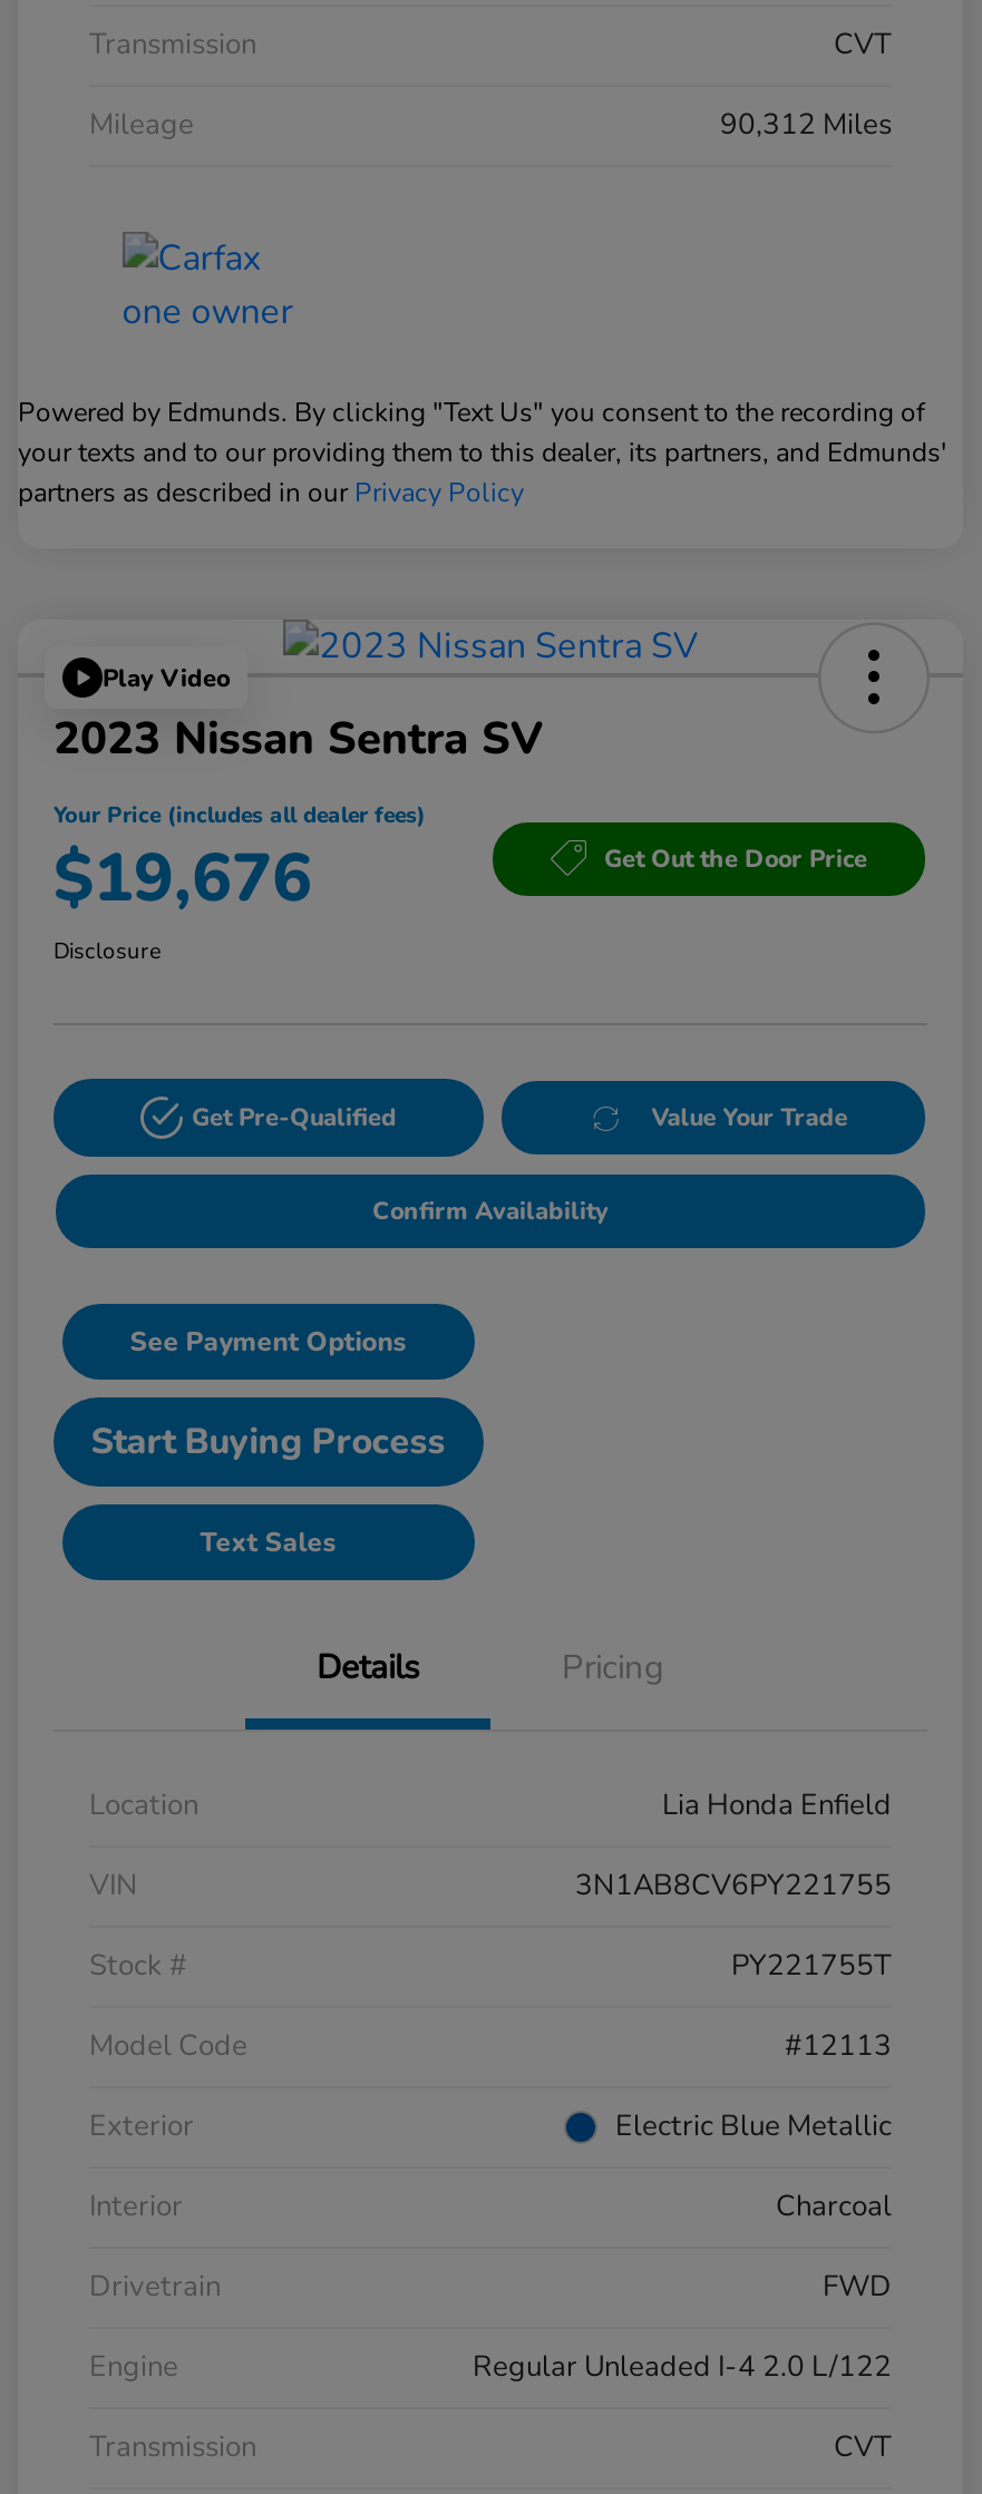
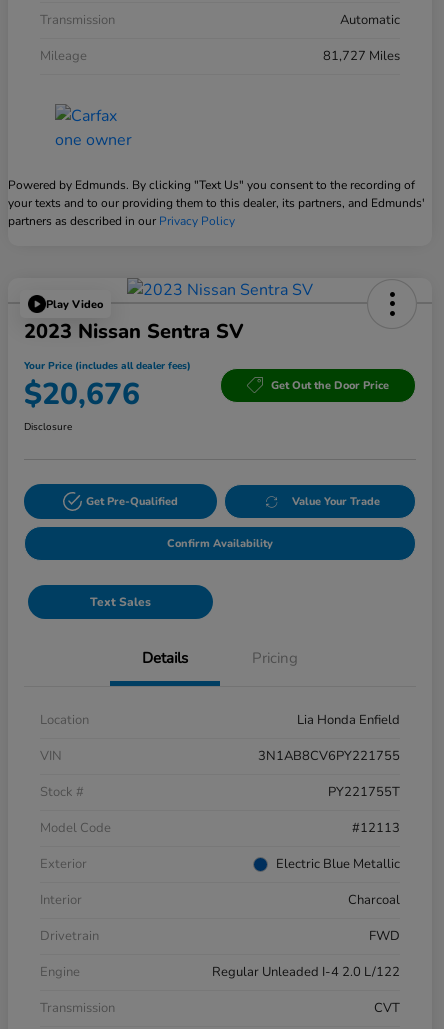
- CVT
+ Automatic

- 90,312 Miles
+ 81,727 Miles

- $19,676
+ $20,676

- See Payment Options
- Start Buying Process
